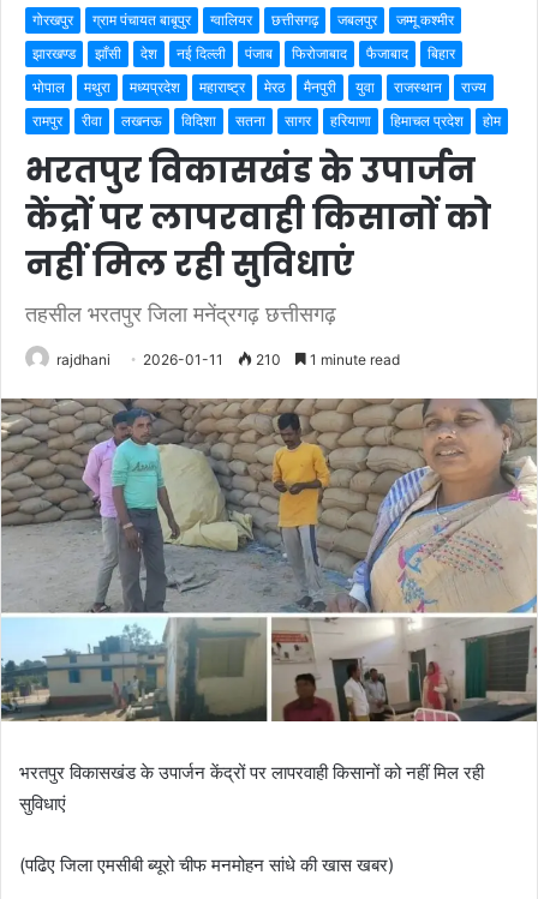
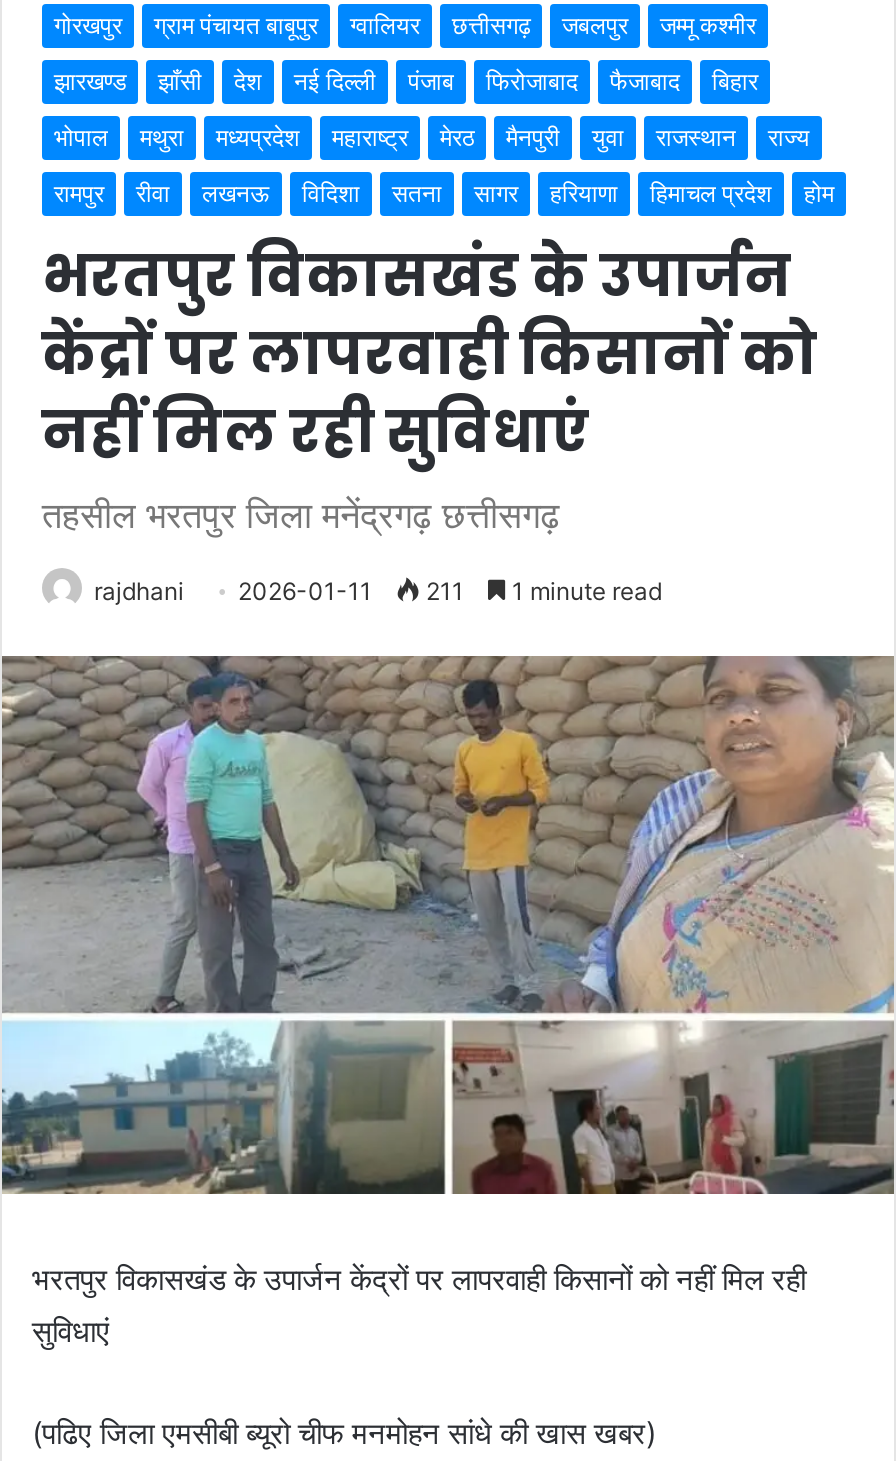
- rajdhani 2026-01-11 210 1 minute read
+ rajdhani 2026-01-11 211 1 minute read
